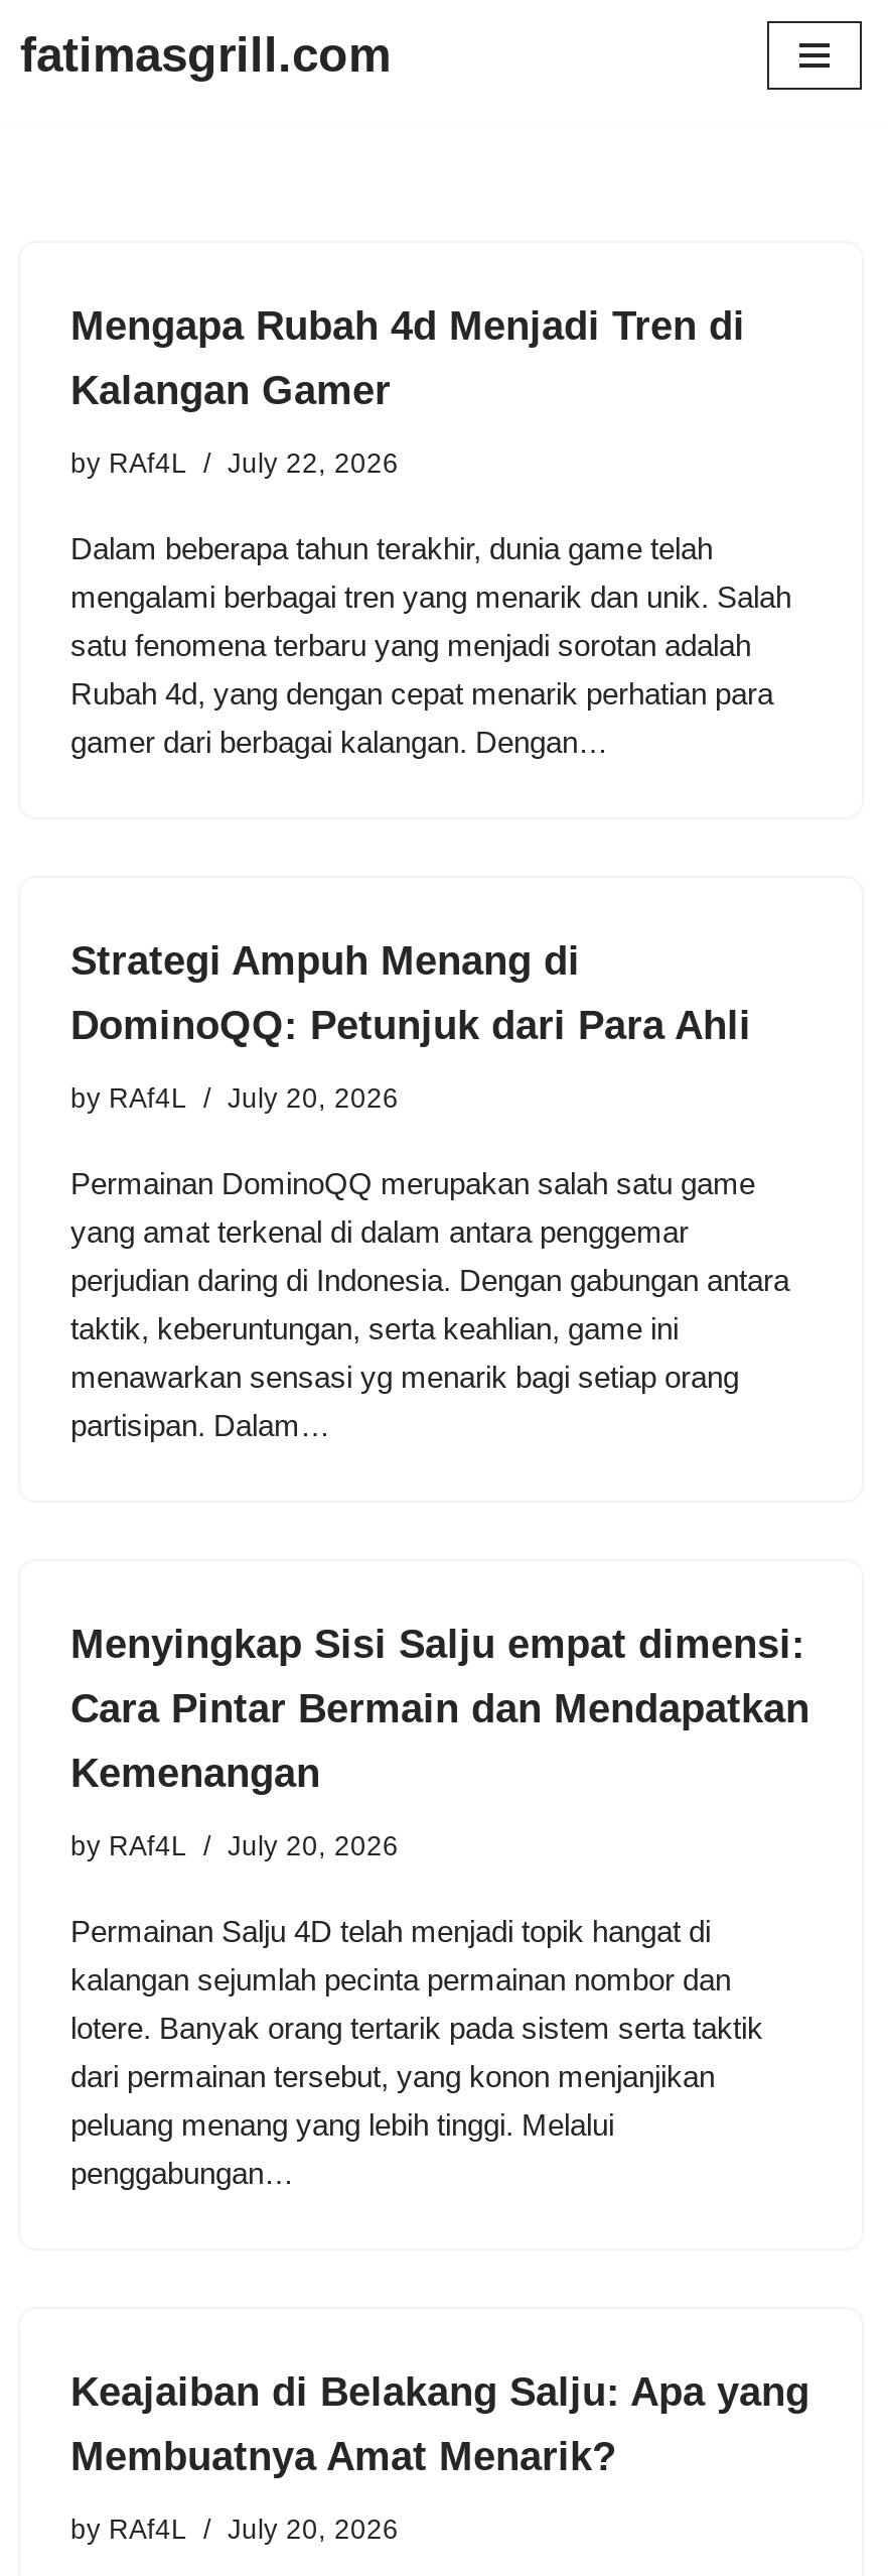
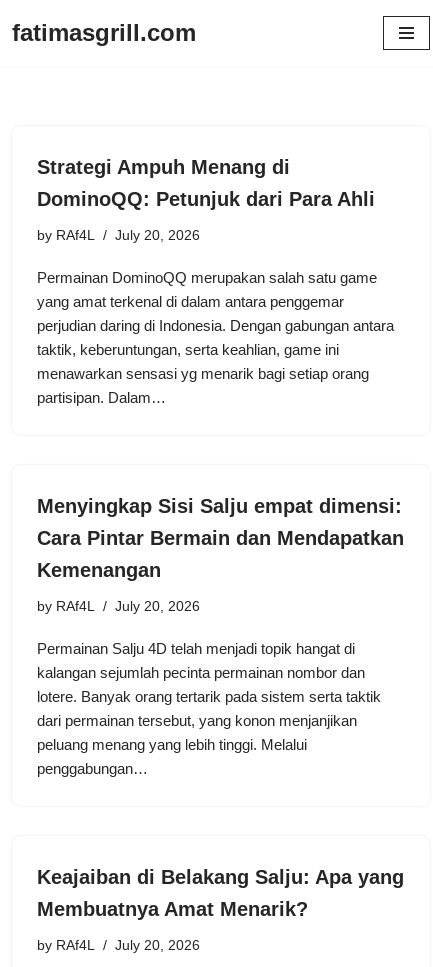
- Mengapa Rubah 4d Menjadi Tren di
- Kalangan Gamer
- by RAf4L
- July 22, 2026
- Dalam beberapa tahun terakhir, dunia game telah
- mengalami berbagai tren yang menarik dan unik. Salah
- satu fenomena terbaru yang menjadi sorotan adalah
- Rubah 4d, yang dengan cepat menarik perhatian para
- gamer dari berbagai kalangan. Dengan…
